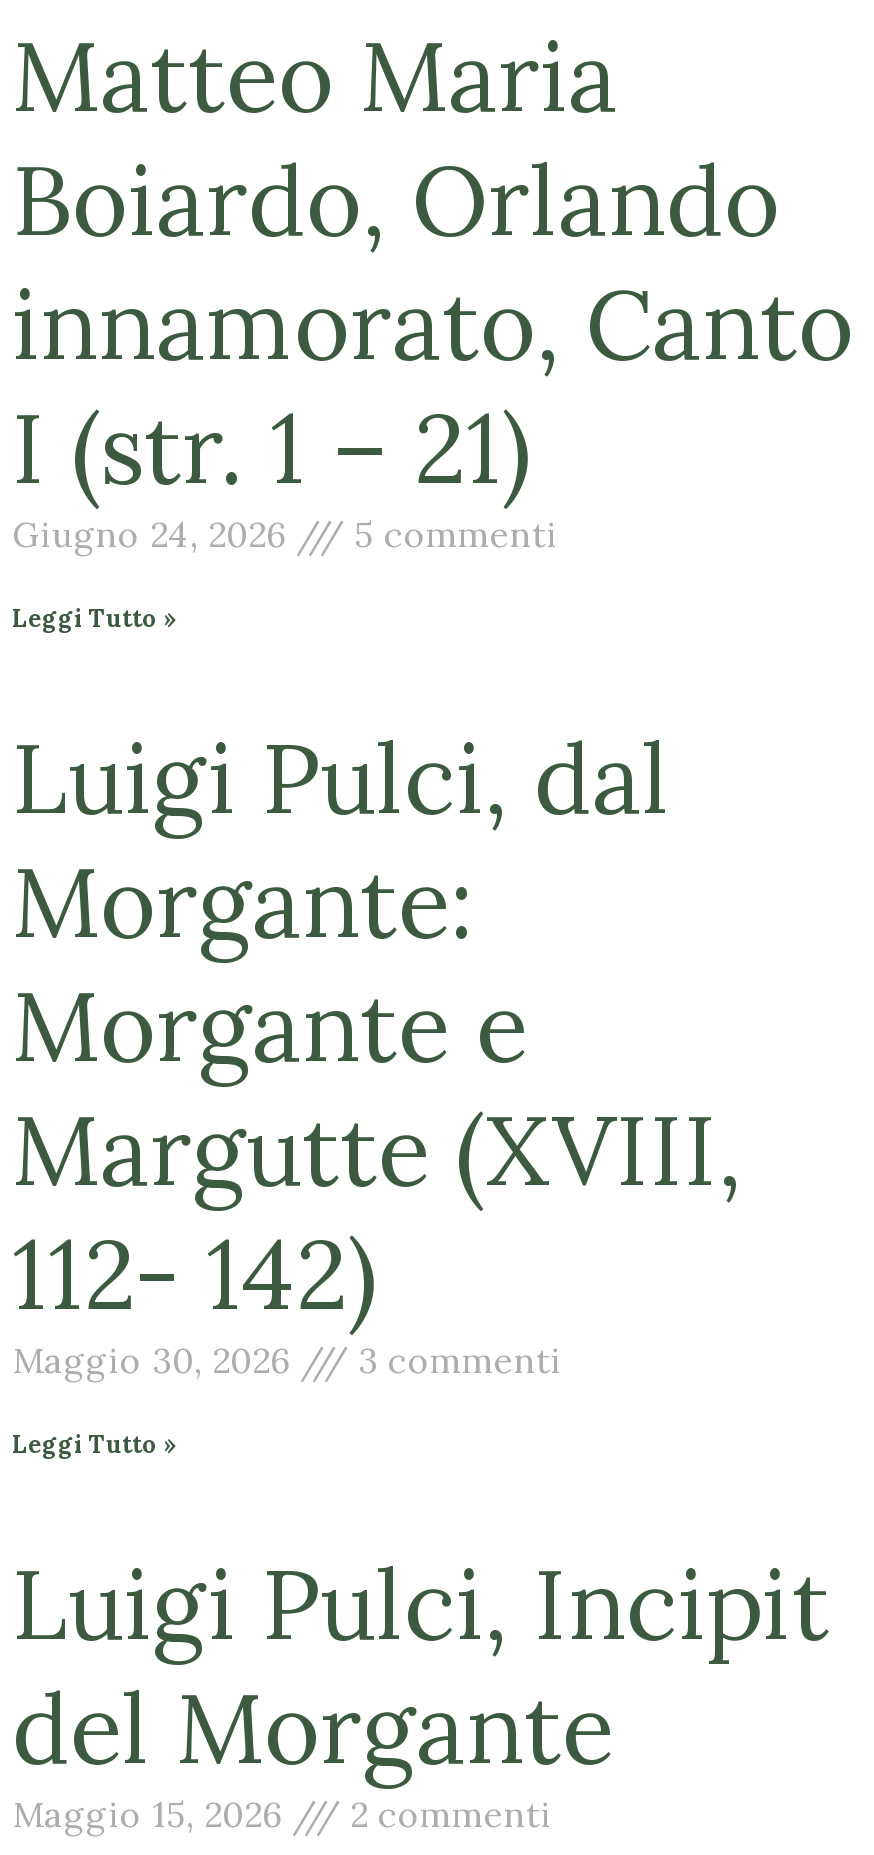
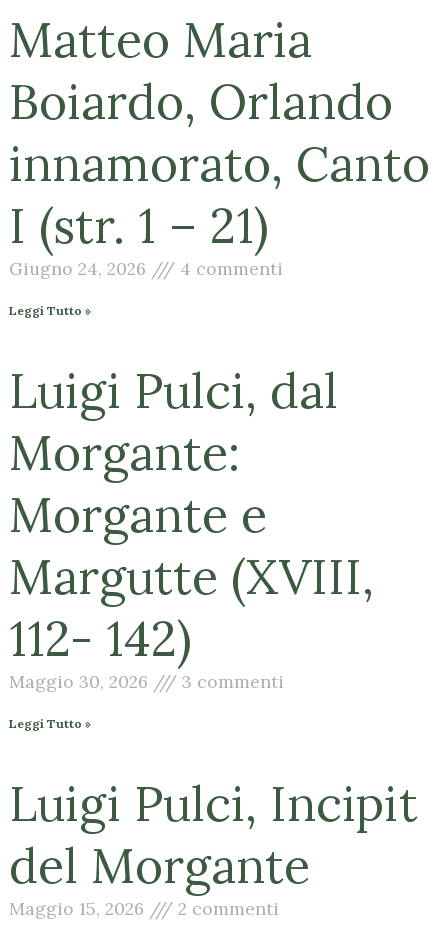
- Giugno 24, 2026 5 commenti
+ Giugno 24, 2026 4 commenti
